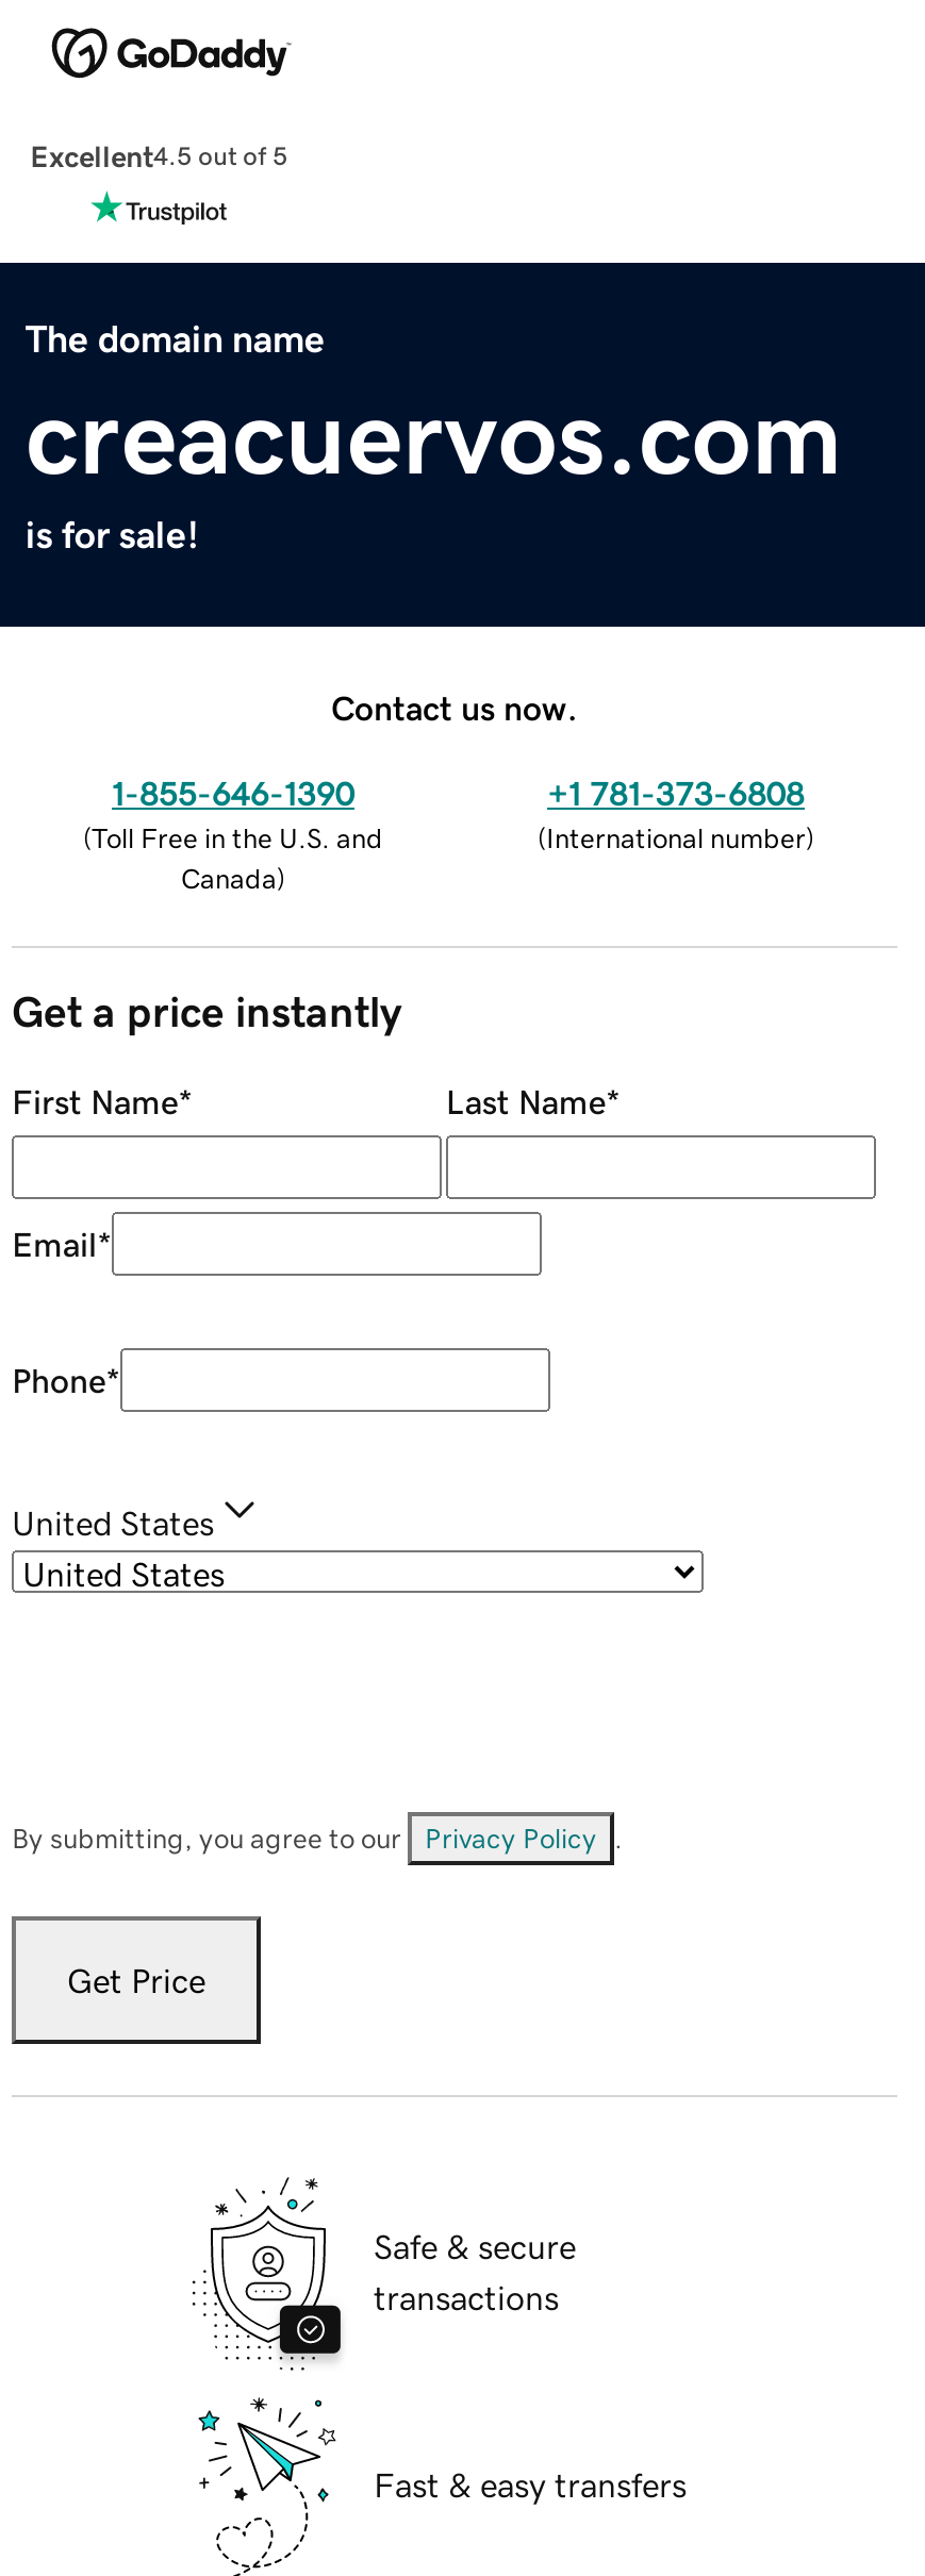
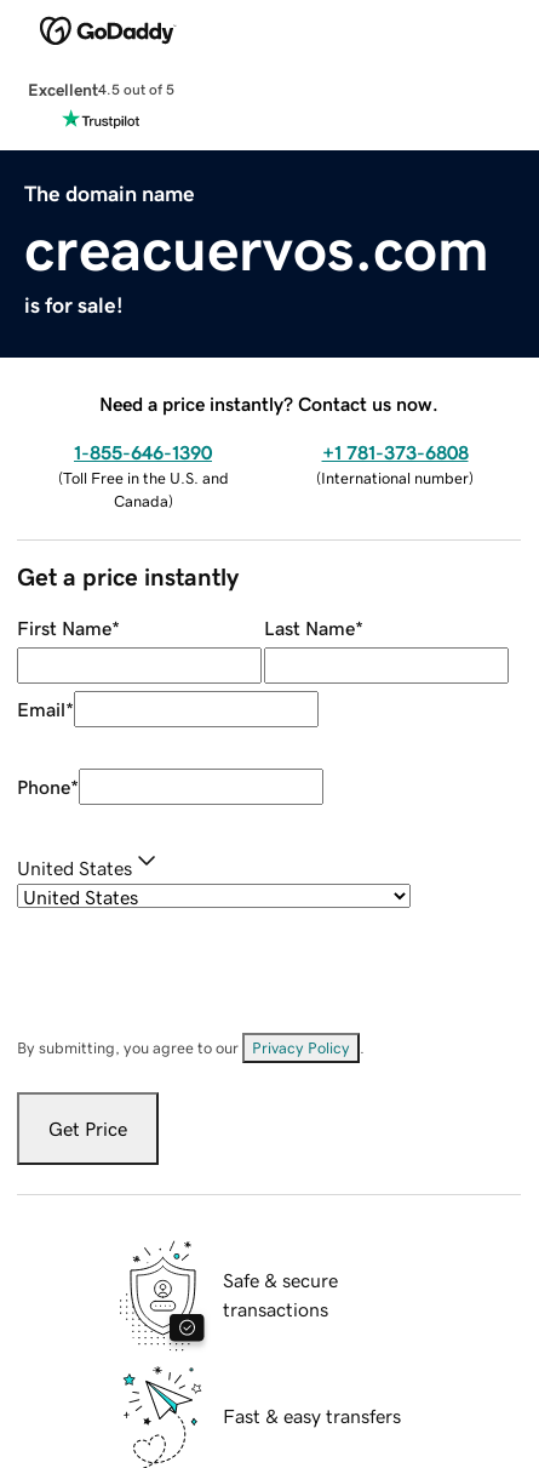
- Contact us now.
+ Need a price instantly? Contact us now.
